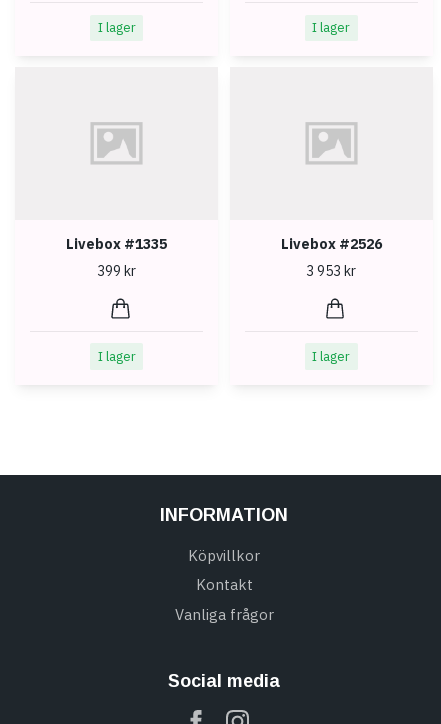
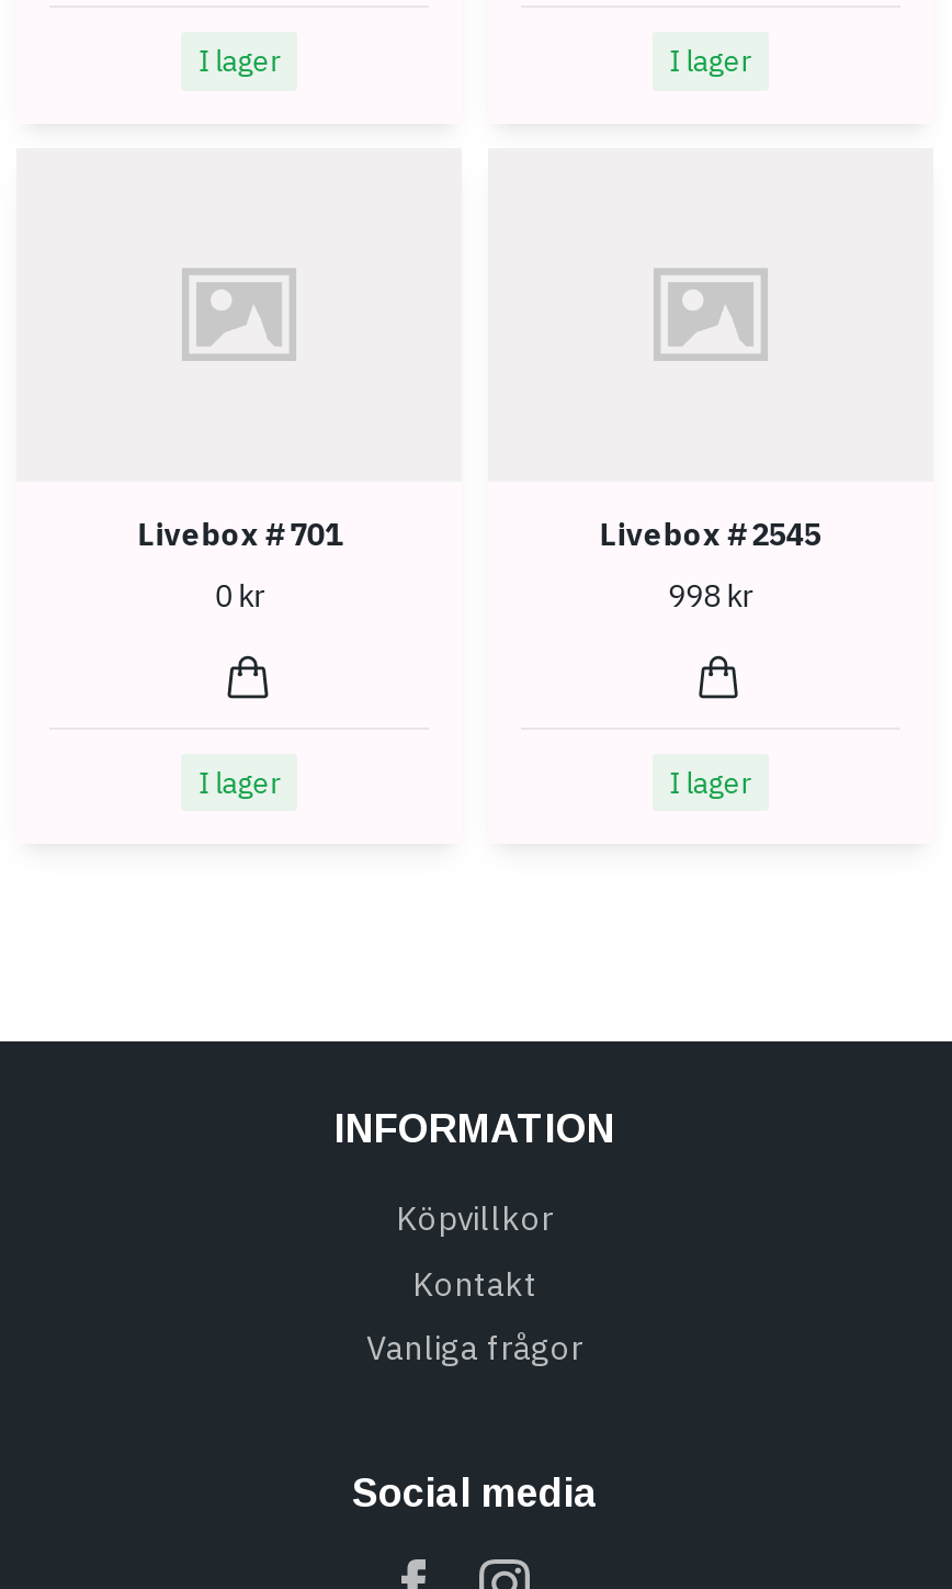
- Livebox #1335
+ Livebox #701

- Livebox #2526
+ Livebox #2545

- 399 kr
+ 0 kr

- 3 953 kr
+ 998 kr
